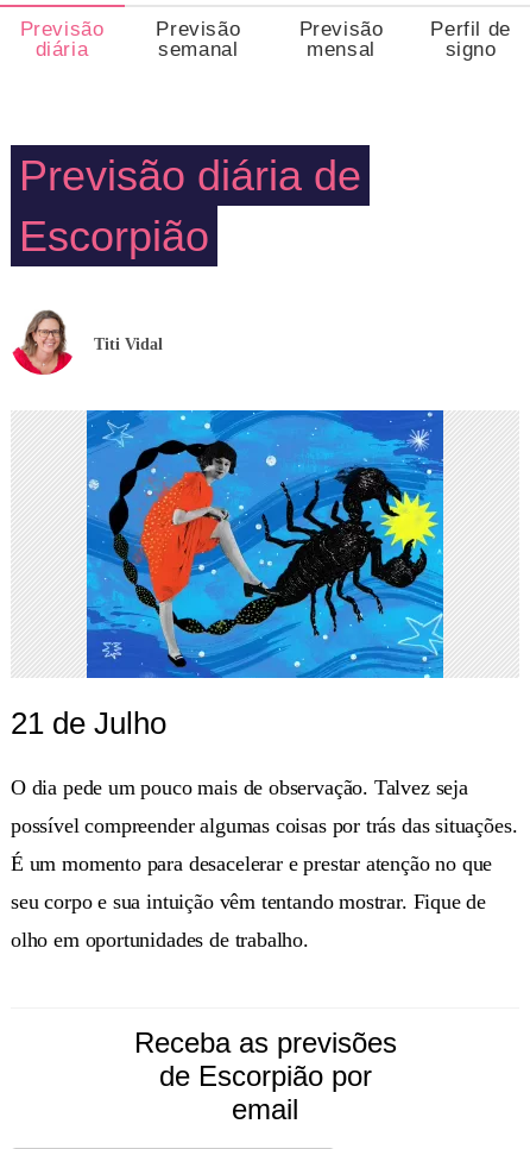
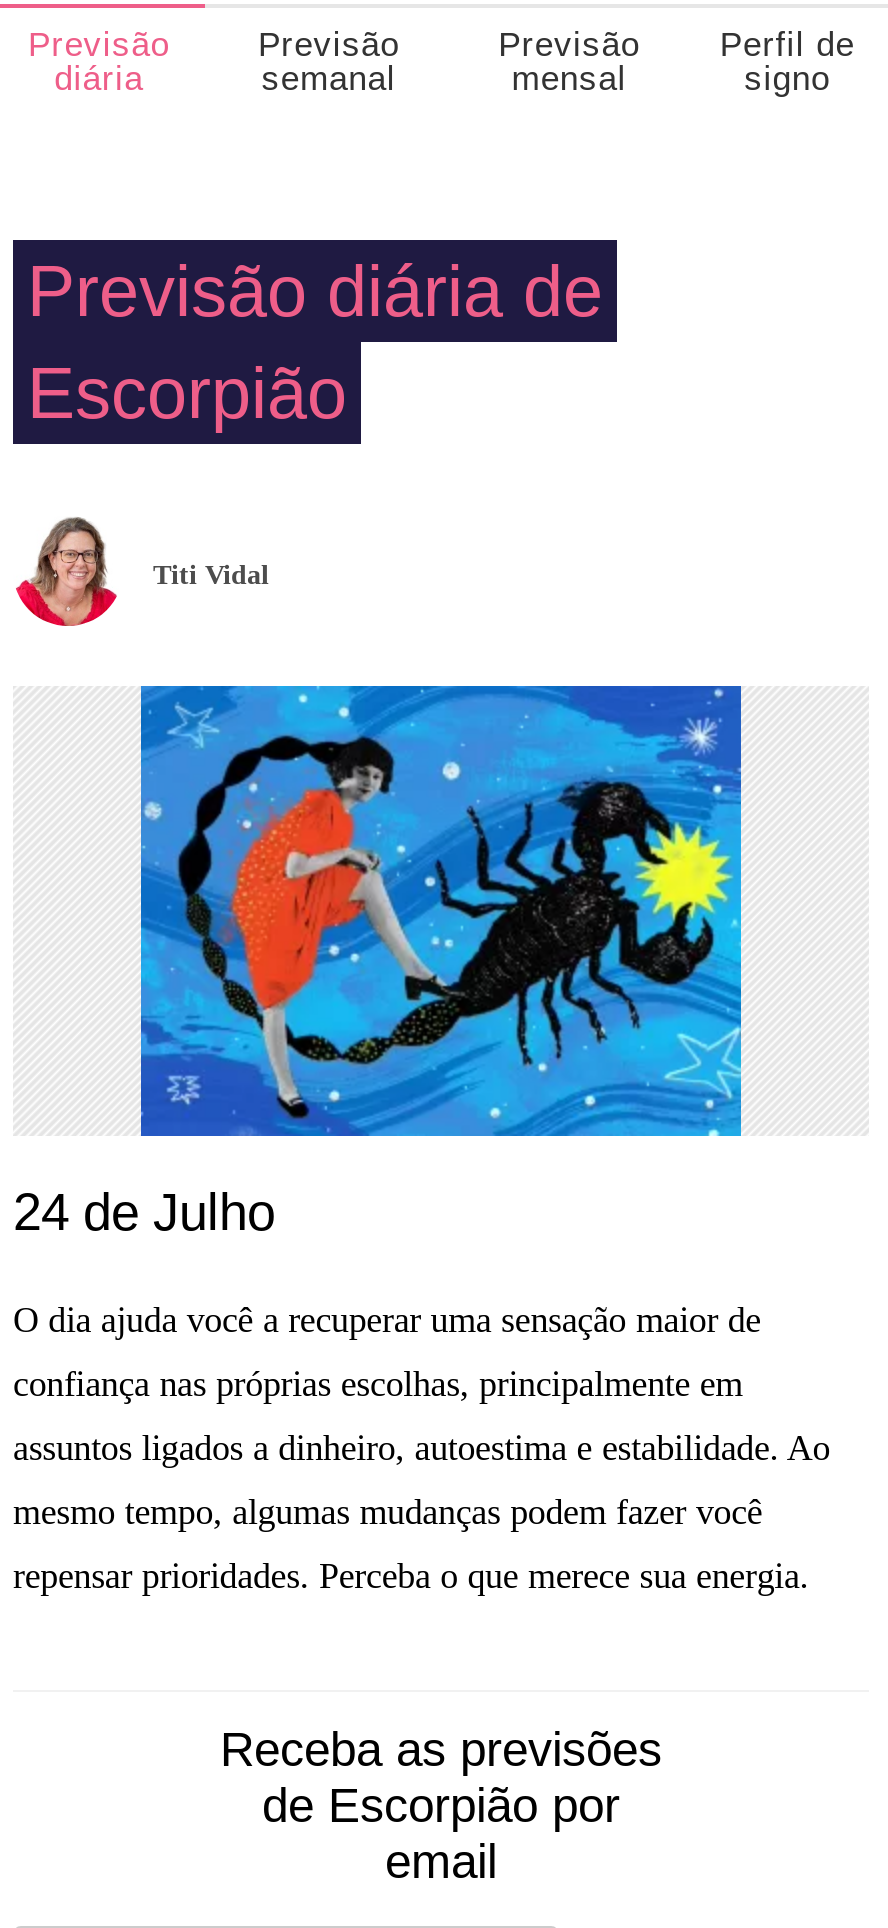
- 21 de Julho
+ 24 de Julho

- O dia pede um pouco mais de observação. Talvez seja
+ O dia ajuda você a recuperar uma sensação maior de

- possível compreender algumas coisas por trás das situações.
+ confiança nas próprias escolhas, principalmente em

- É um momento para desacelerar e prestar atenção no que
+ assuntos ligados a dinheiro, autoestima e estabilidade. Ao

- seu corpo e sua intuição vêm tentando mostrar. Fique de
+ mesmo tempo, algumas mudanças podem fazer você

- olho em oportunidades de trabalho.
+ repensar prioridades. Perceba o que merece sua energia.
